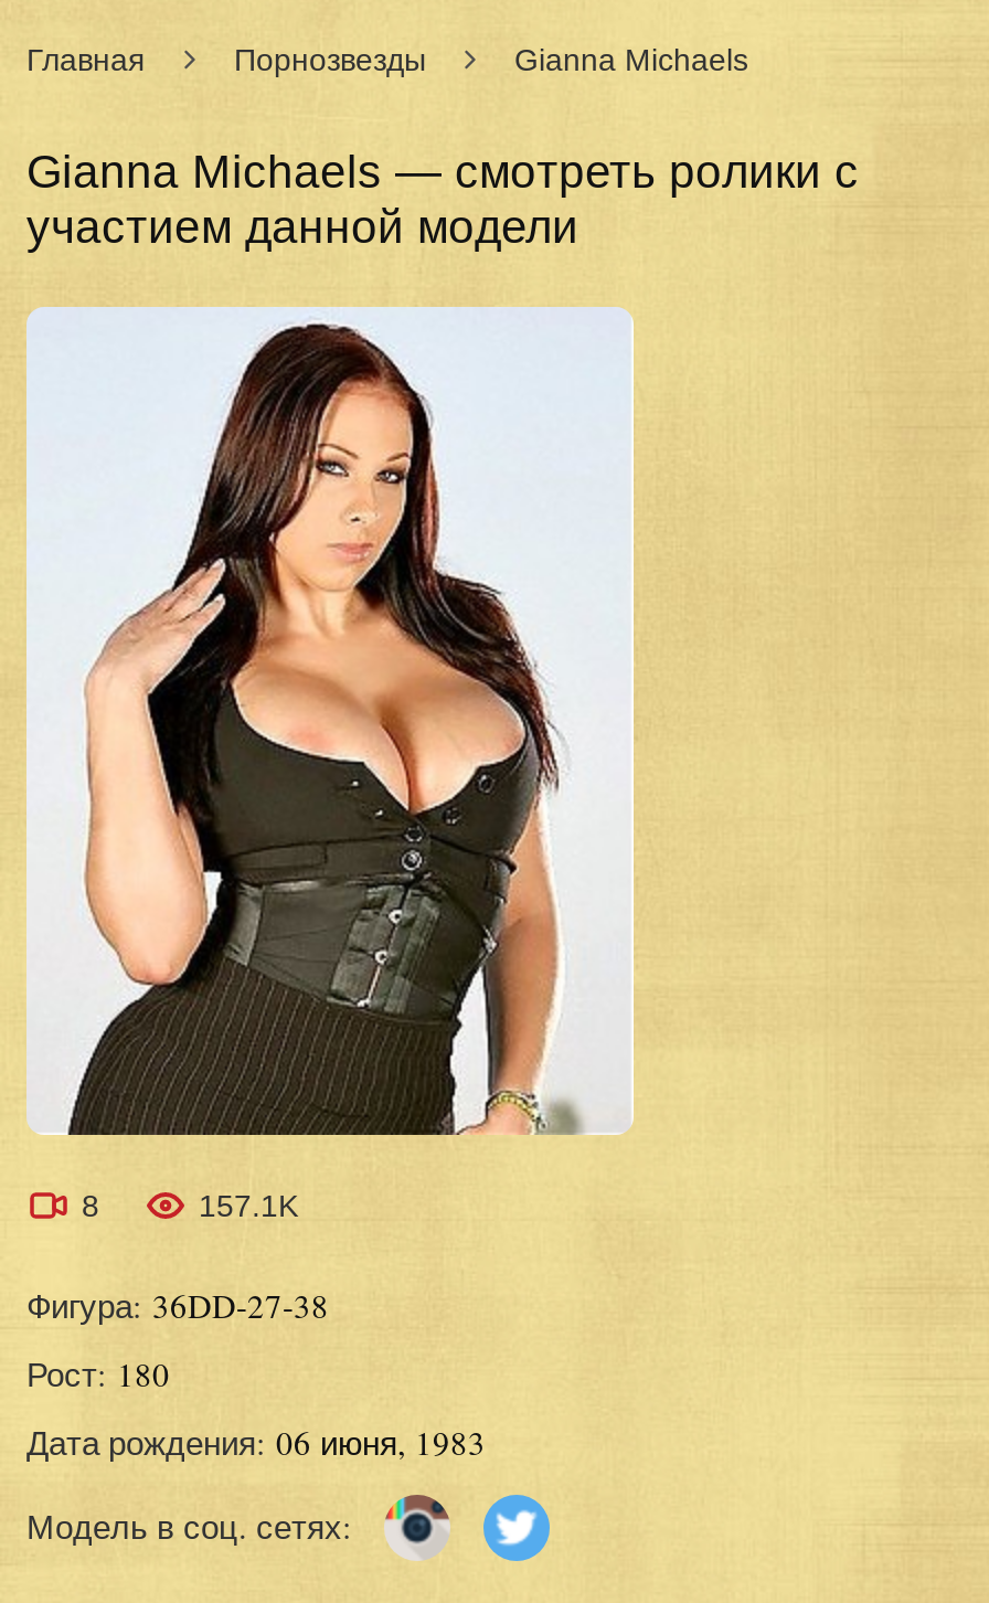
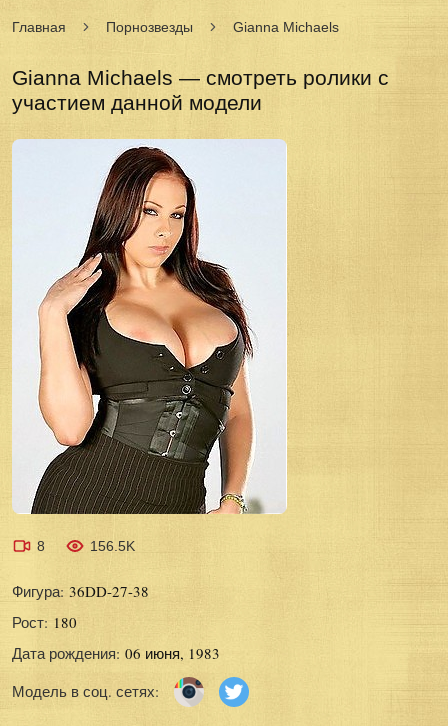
- 157.1K
+ 156.5K
